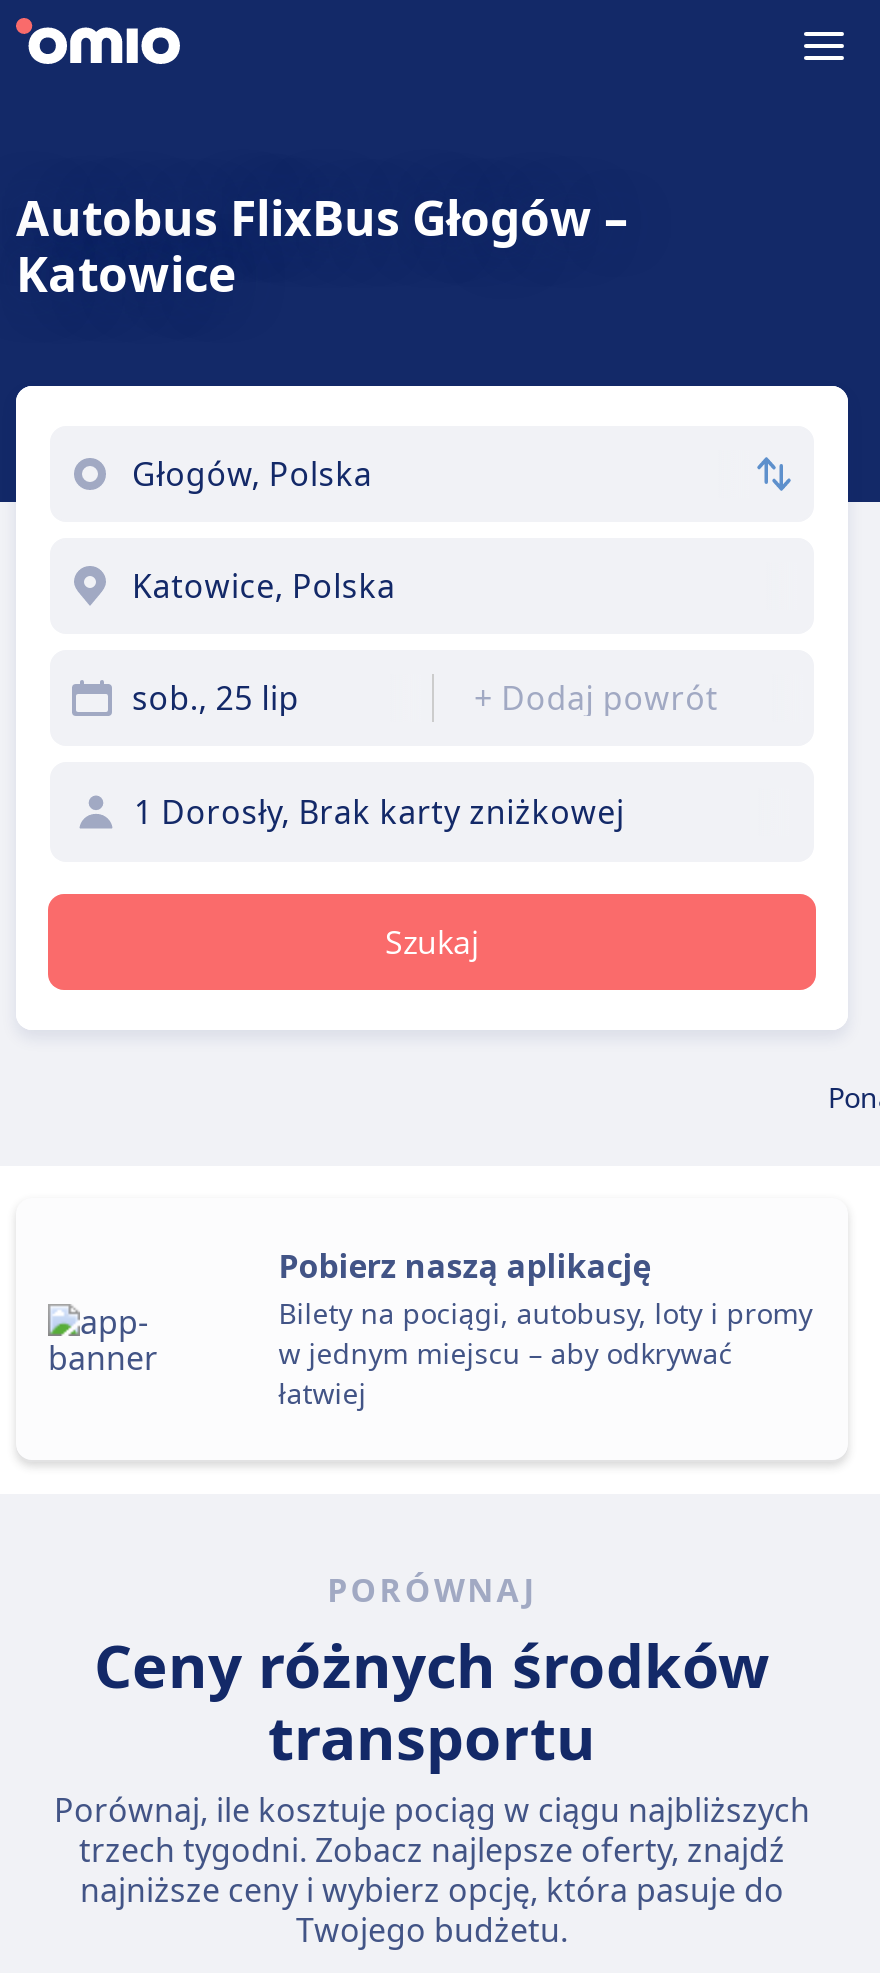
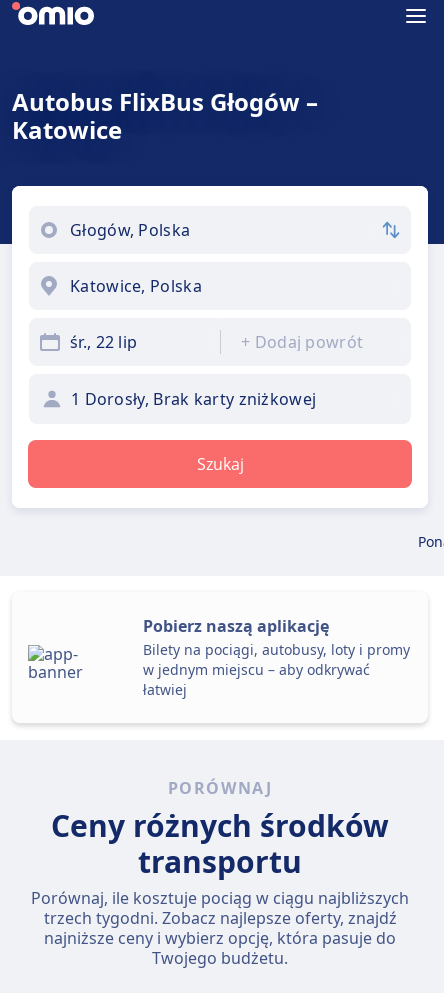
- sob., 25 lip
+ śr., 22 lip
